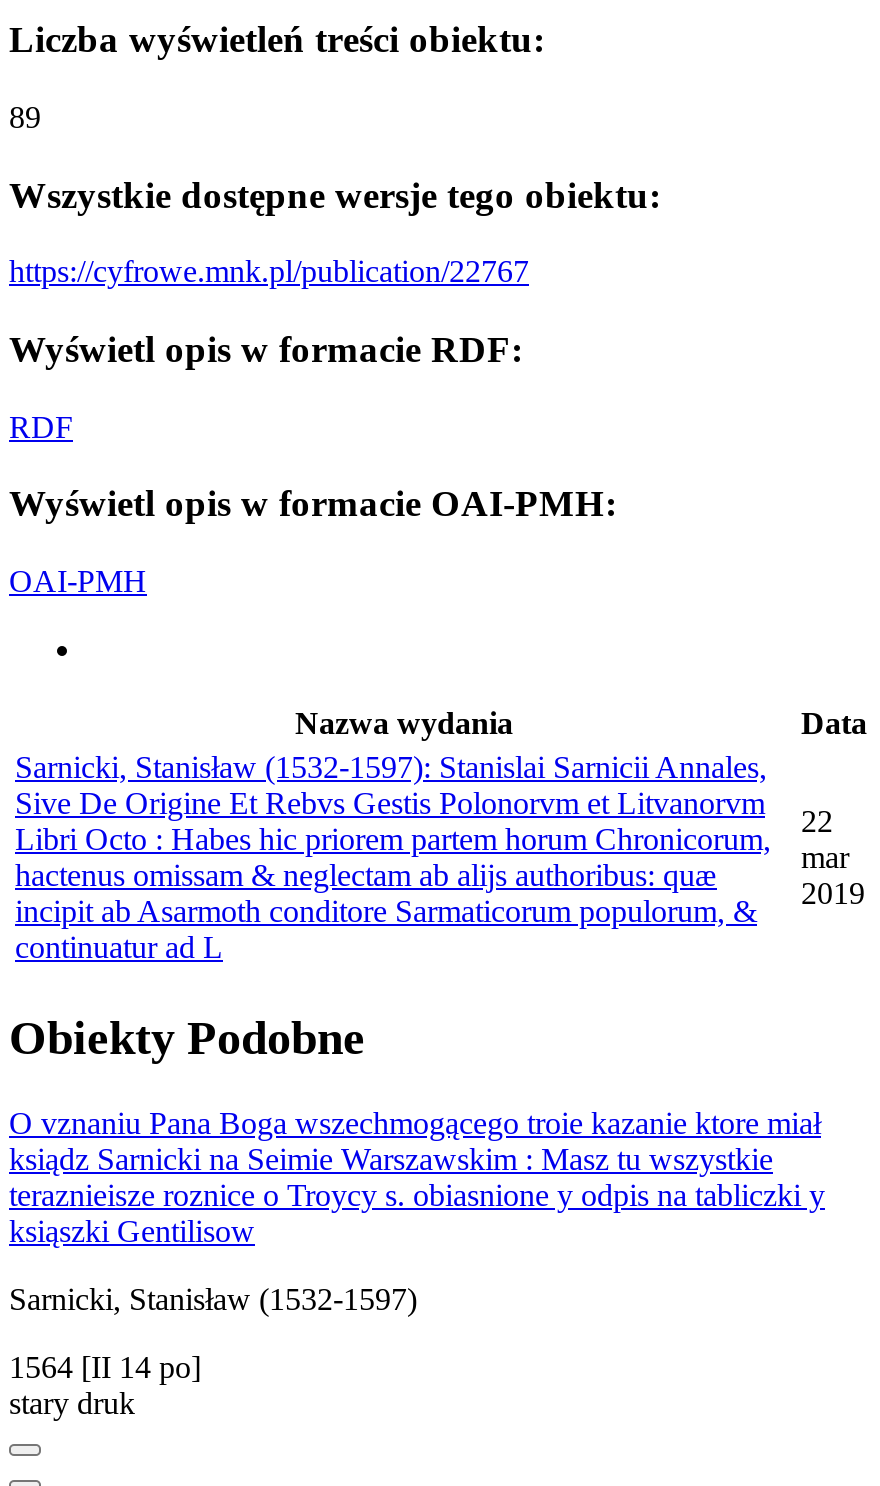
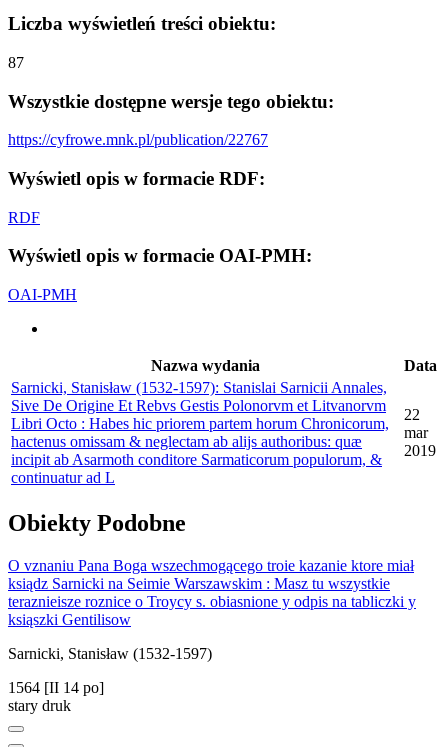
- 89
+ 87
